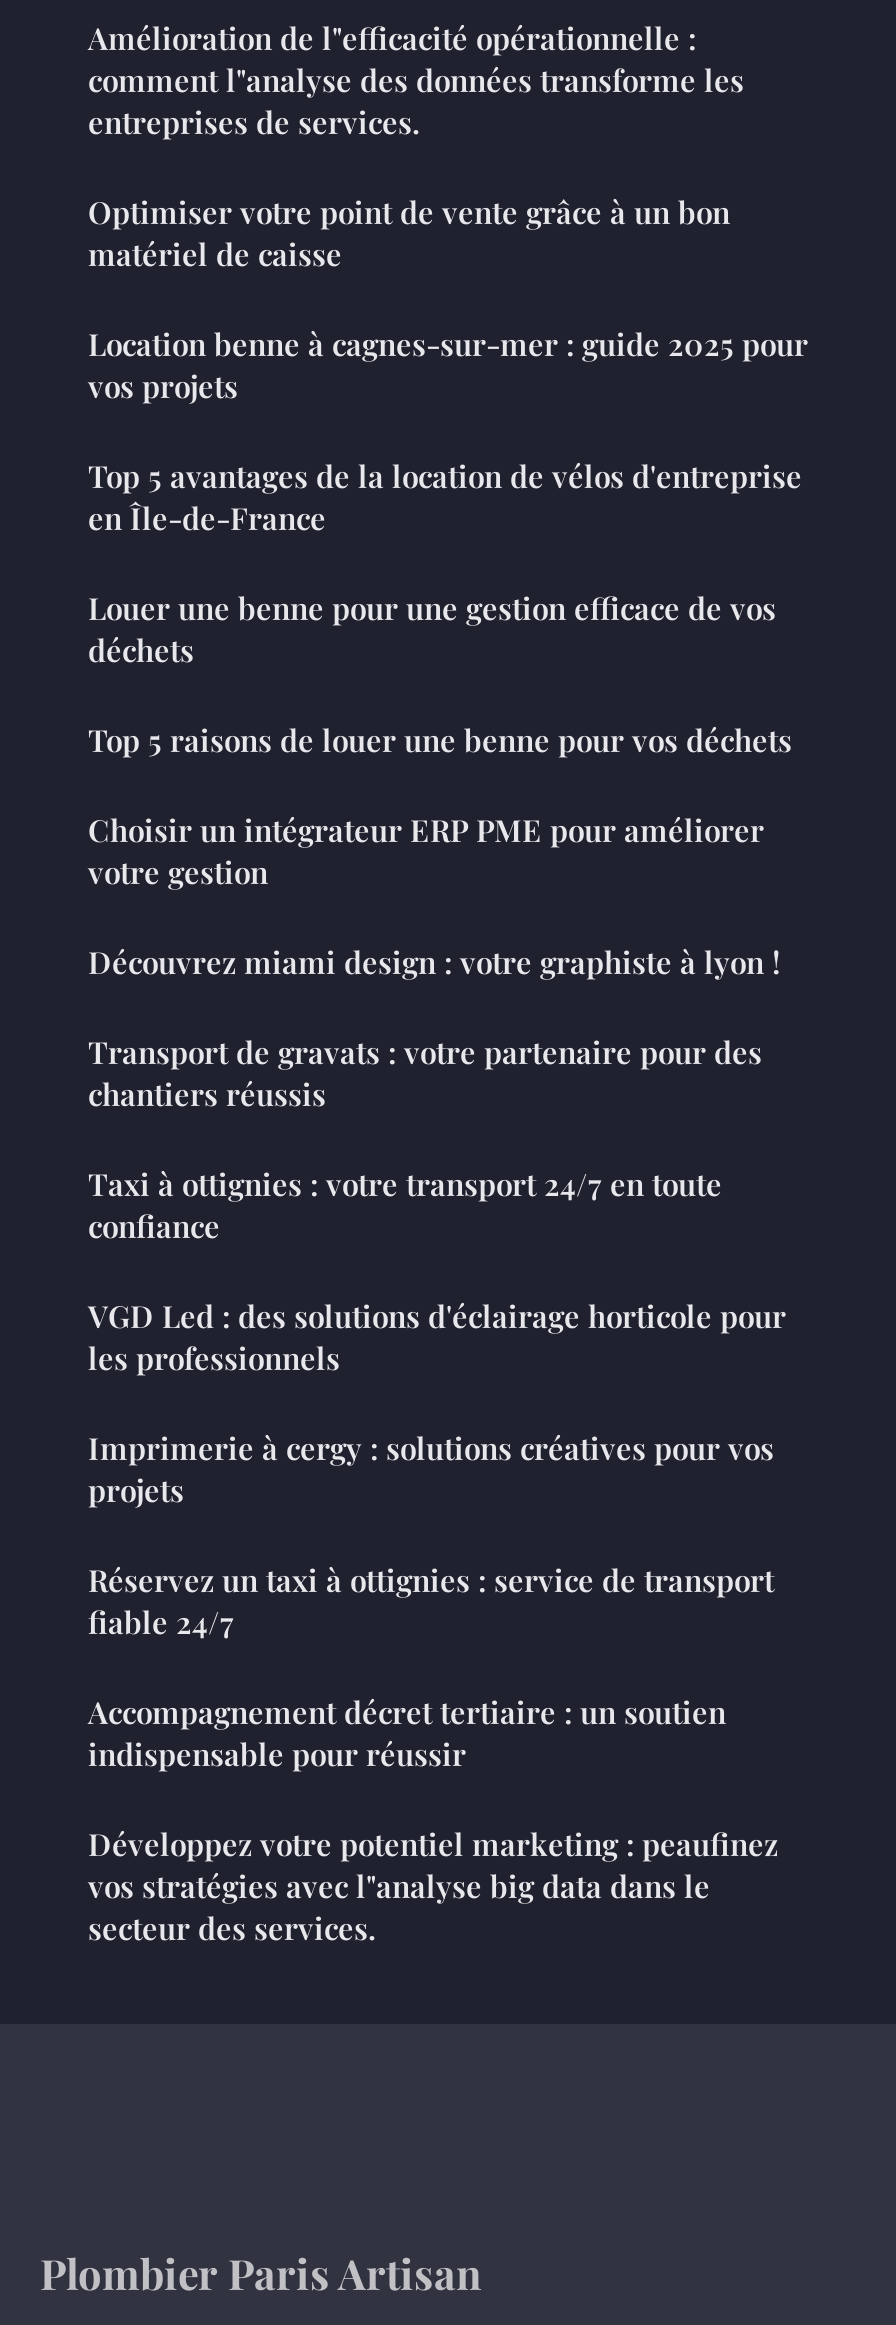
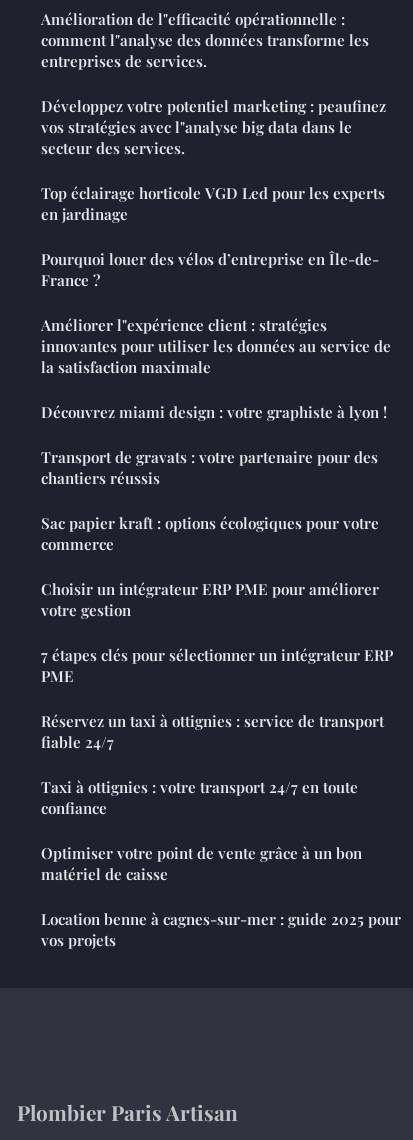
+ Top éclairage horticole VGD Led pour les experts
+ en jardinage
+ Pourquoi louer des vélos d’entreprise en Île-de-
+ France ?
+ Améliorer l"expérience client : stratégies
+ innovantes pour utiliser les données au service de
+ la satisfaction maximale
+ Sac papier kraft : options écologiques pour votre
+ commerce
+ 7 étapes clés pour sélectionner un intégrateur ERP
+ PME

moved down: Optimiser votre point de vente grâce à un bon | matériel de caisse | Location benne à cagnes-sur-mer : guide 2025 pour | vos projets

- Top 5 avantages de la location de vélos d'entreprise
- en Île-de-France
- Louer une benne pour une gestion efficace de vos
- déchets
- Top 5 raisons de louer une benne pour vos déchets
- VGD Led : des solutions d'éclairage horticole pour
- les professionnels
- Imprimerie à cergy : solutions créatives pour vos
- projets
- Accompagnement décret tertiaire : un soutien
- indispensable pour réussir

moved up: Choisir un intégrateur ERP PME pour améliorer | votre gestion

moved up: Découvrez miami design : votre graphiste à lyon ! | Transport de gravats : votre partenaire pour des | chantiers réussis

moved up: Réservez un taxi à ottignies : service de transport | fiable 24/7 | Taxi à ottignies : votre transport 24/7 en toute | confiance

moved up: Développez votre potentiel marketing : peaufinez | vos stratégies avec l"analyse big data dans le | secteur des services.
